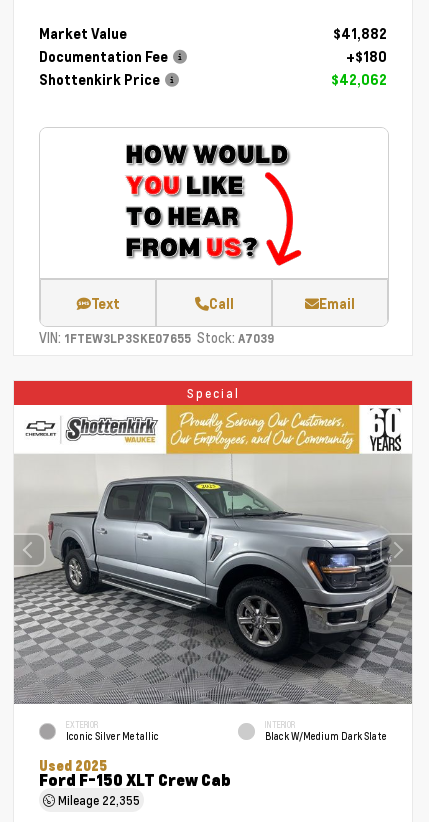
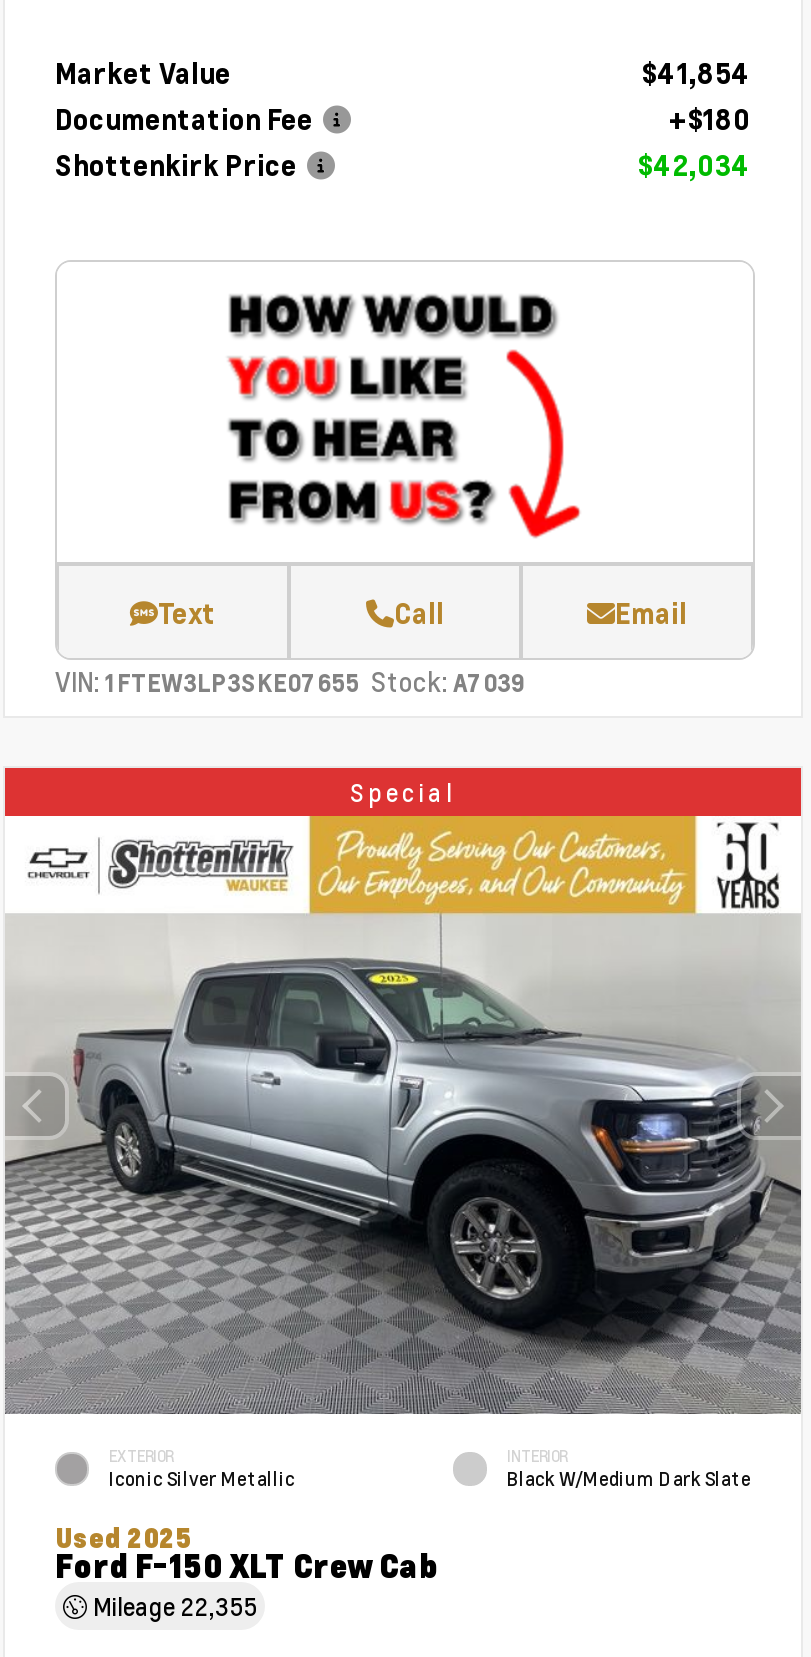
- $41,882
+ $41,854

- $42,062
+ $42,034
